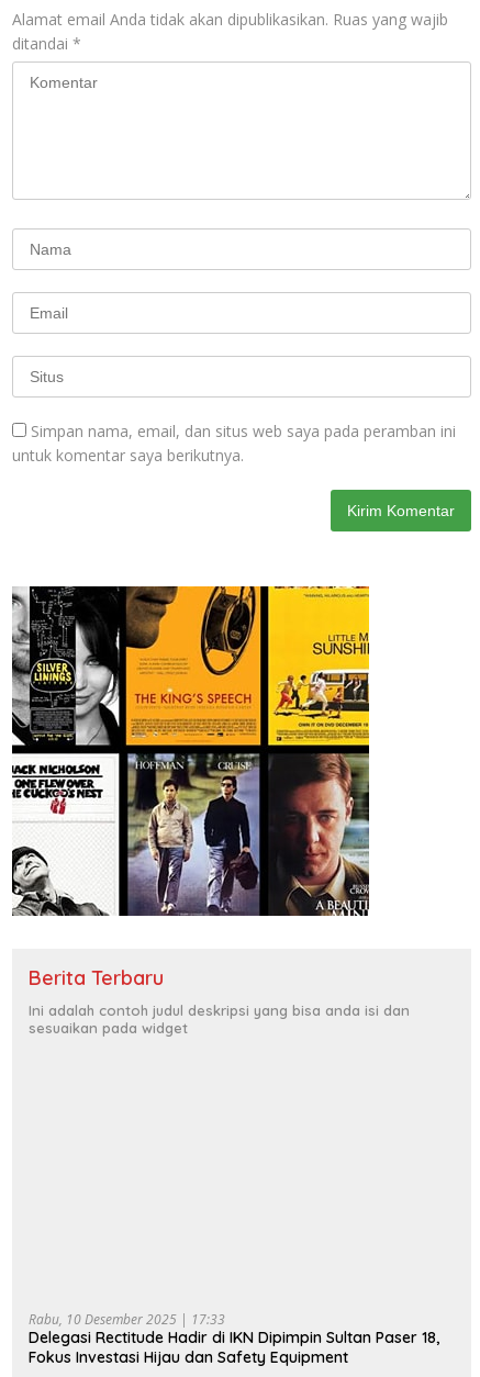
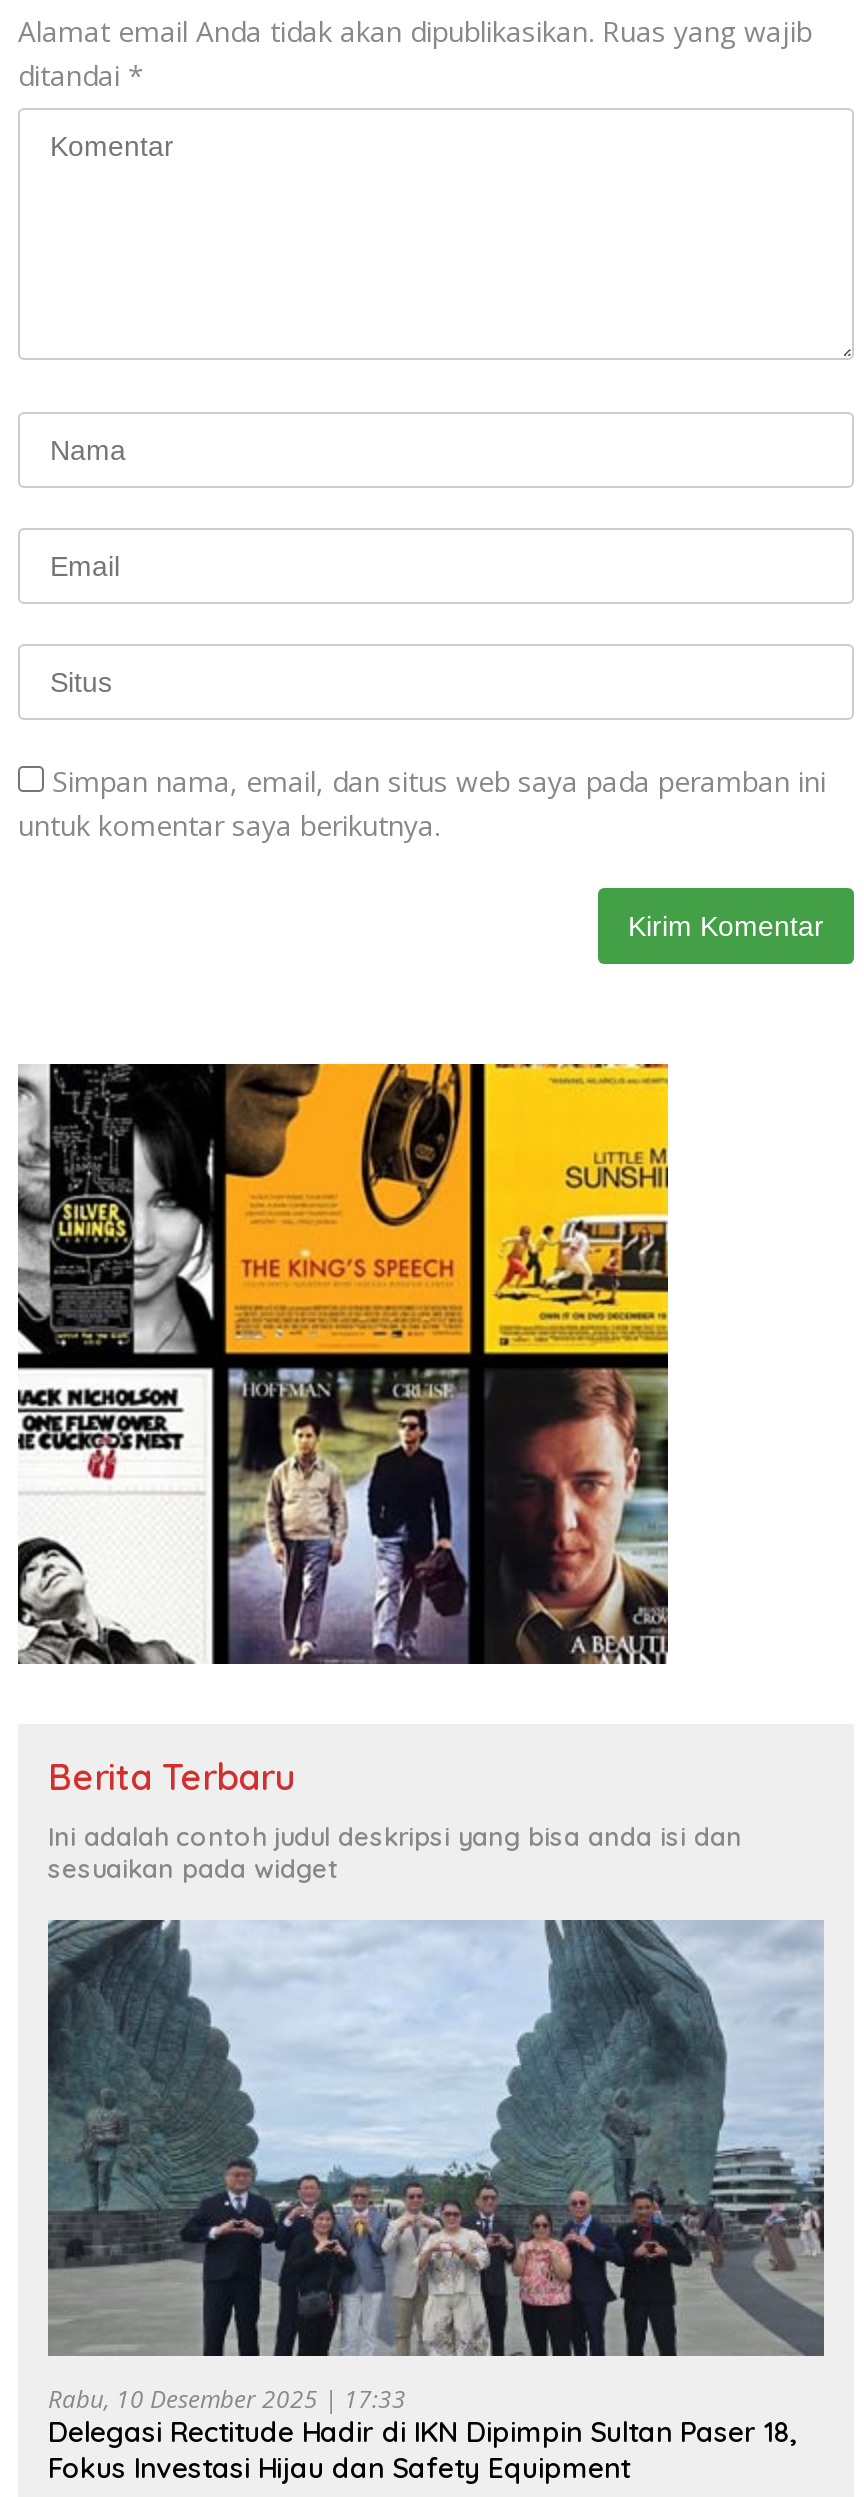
+ [image]
